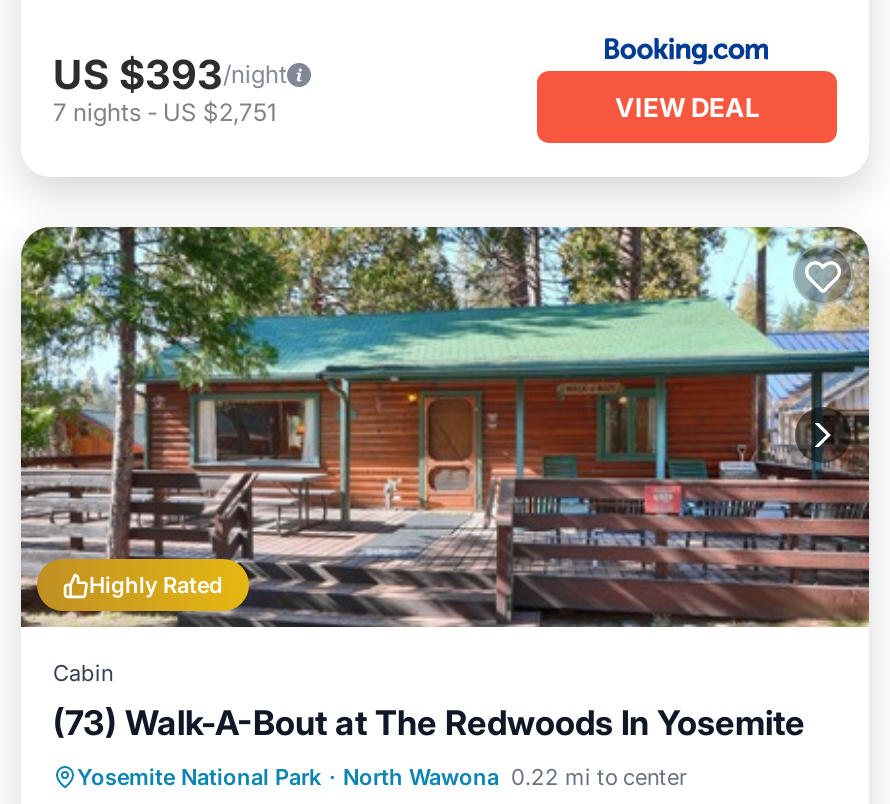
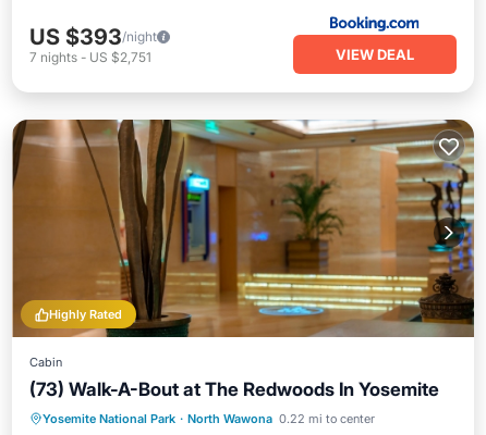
- [image]
+ [image]
